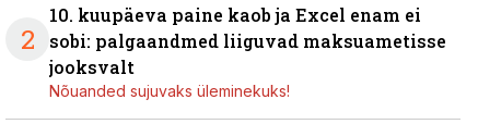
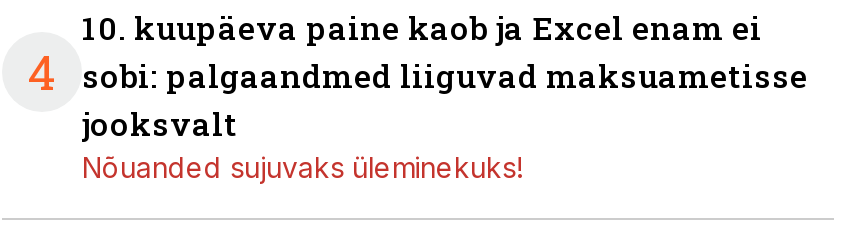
- 2 sobi: palgaandmed liiguvad maksuametisse
+ 4 sobi: palgaandmed liiguvad maksuametisse
